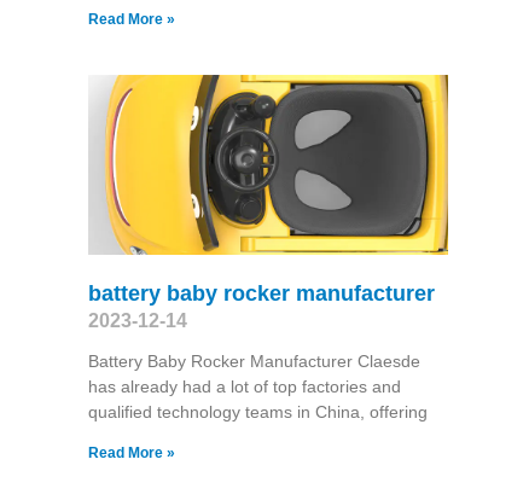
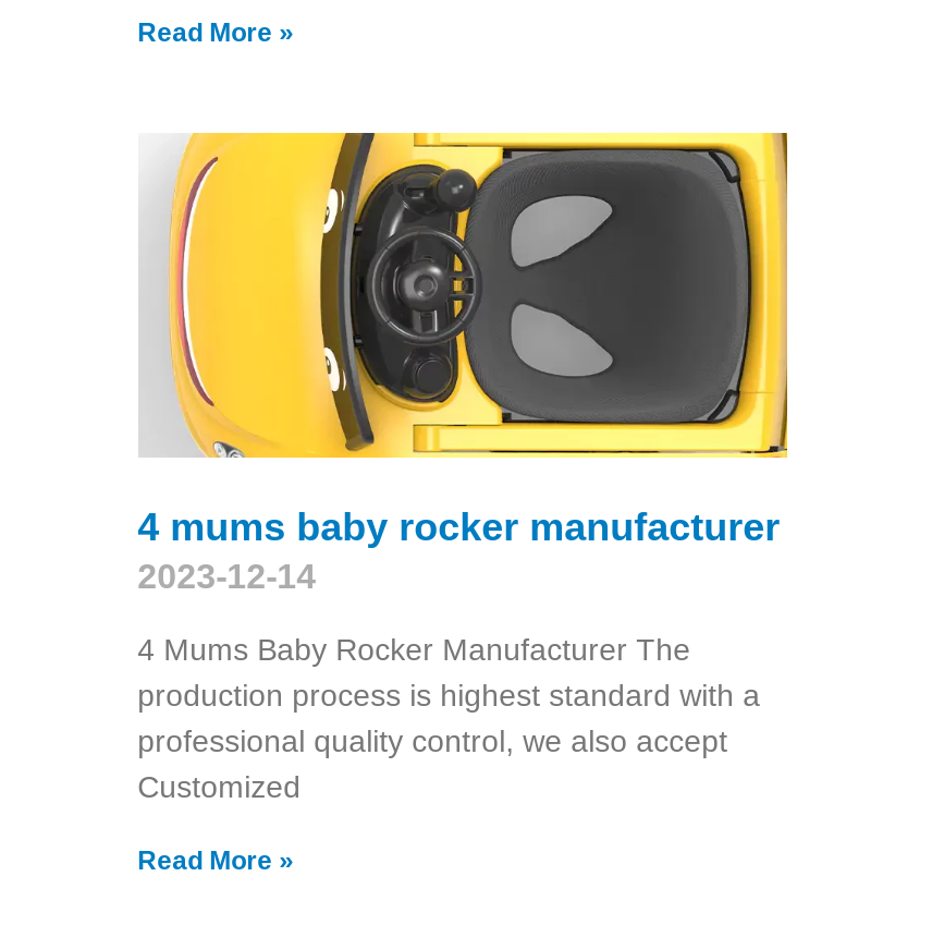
- battery baby rocker manufacturer
+ 4 mums baby rocker manufacturer

- Battery Baby Rocker Manufacturer Claesde
- has already had a lot of top factories and
- qualified technology teams in China, offering
+ 4 Mums Baby Rocker Manufacturer The
+ production process is highest standard with a
+ professional quality control, we also accept
+ Customized
